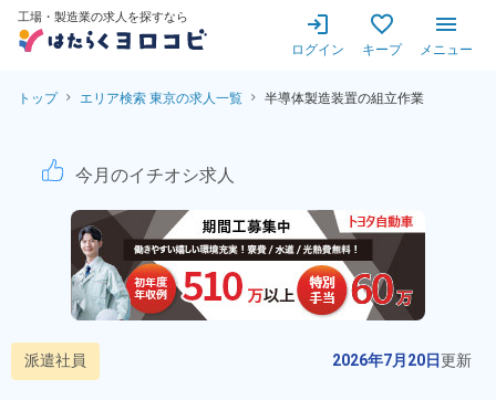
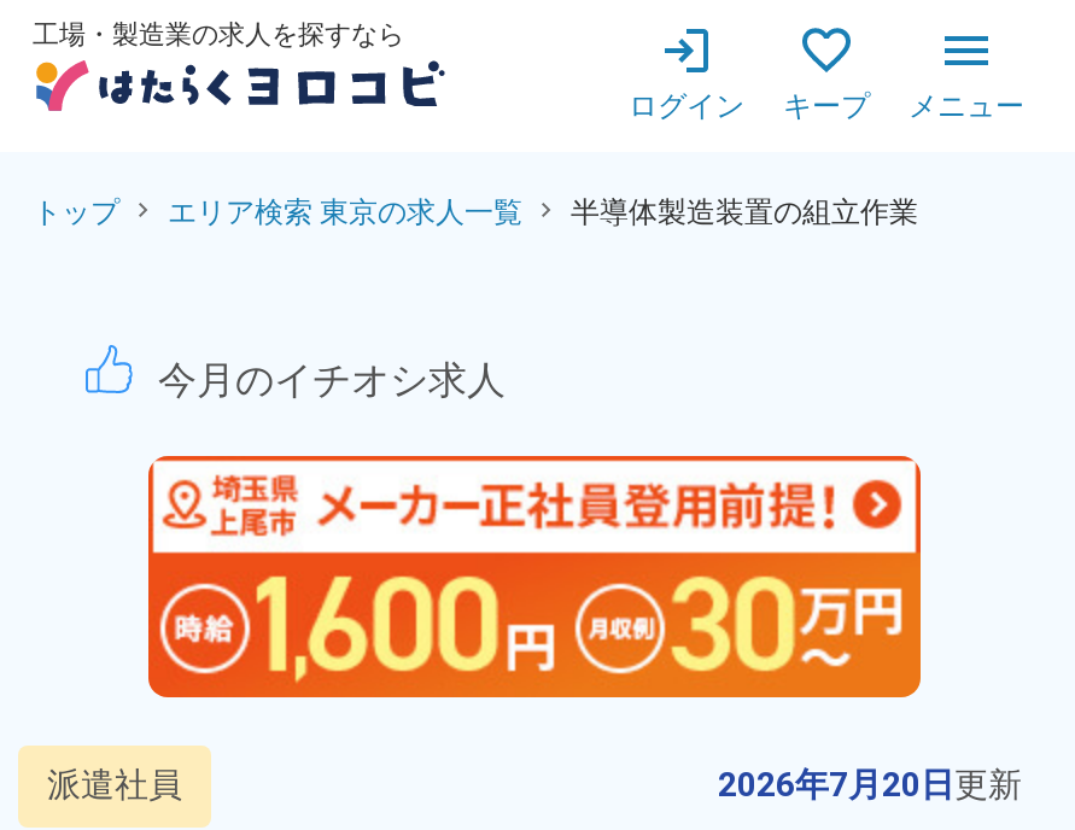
- [image]
+ [image]
